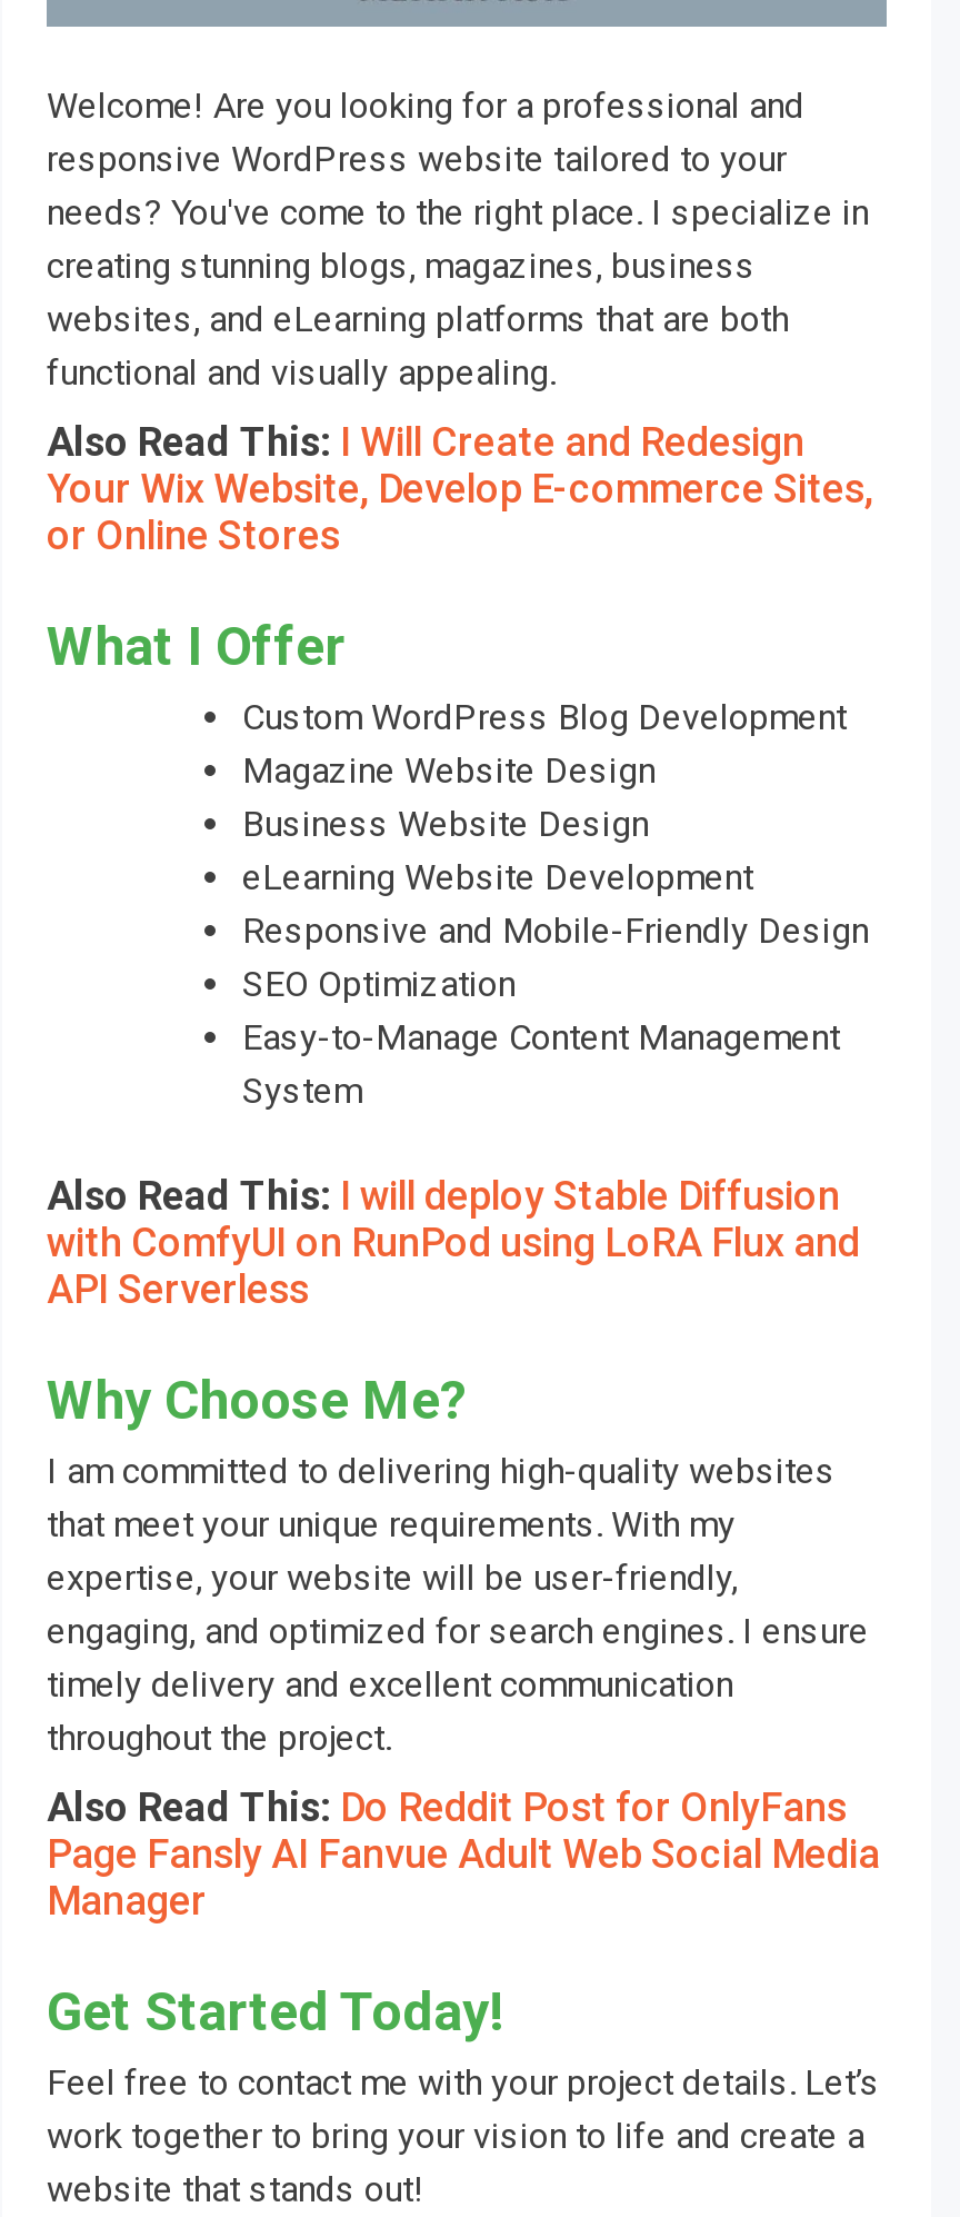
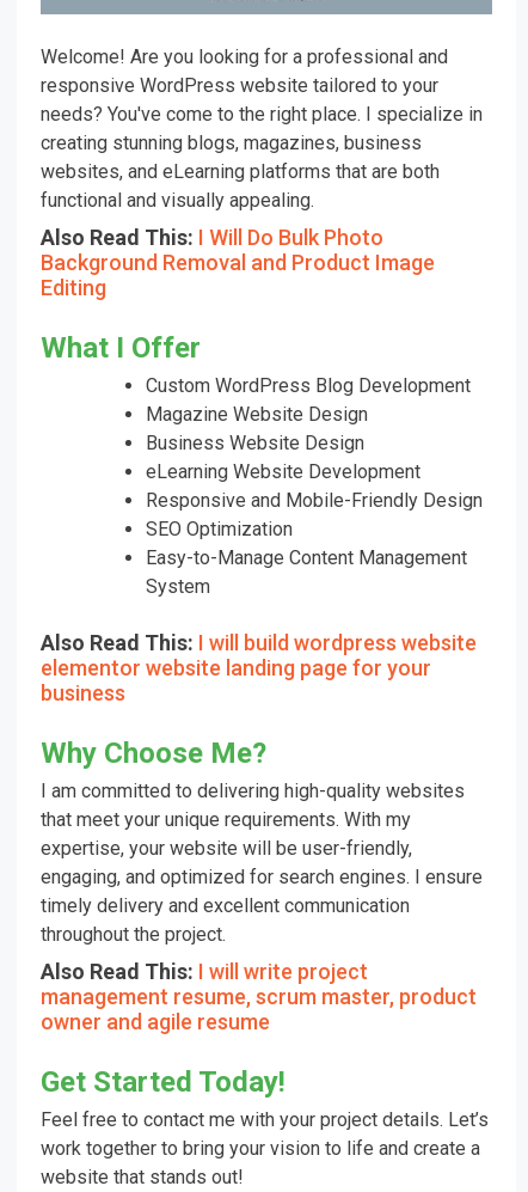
- Also Read This: I Will Create and Redesign
- Your Wix Website, Develop E-commerce Sites,
- or Online Stores
+ Also Read This: I Will Do Bulk Photo
+ Background Removal and Product Image
+ Editing

- Also Read This: I will deploy Stable Diffusion
- with ComfyUI on RunPod using LoRA Flux and
- API Serverless
+ Also Read This: I will build wordpress website
+ elementor website landing page for your
+ business

- Also Read This: Do Reddit Post for OnlyFans
- Page Fansly AI Fanvue Adult Web Social Media
- Manager
+ Also Read This: I will write project
+ management resume, scrum master, product
+ owner and agile resume
